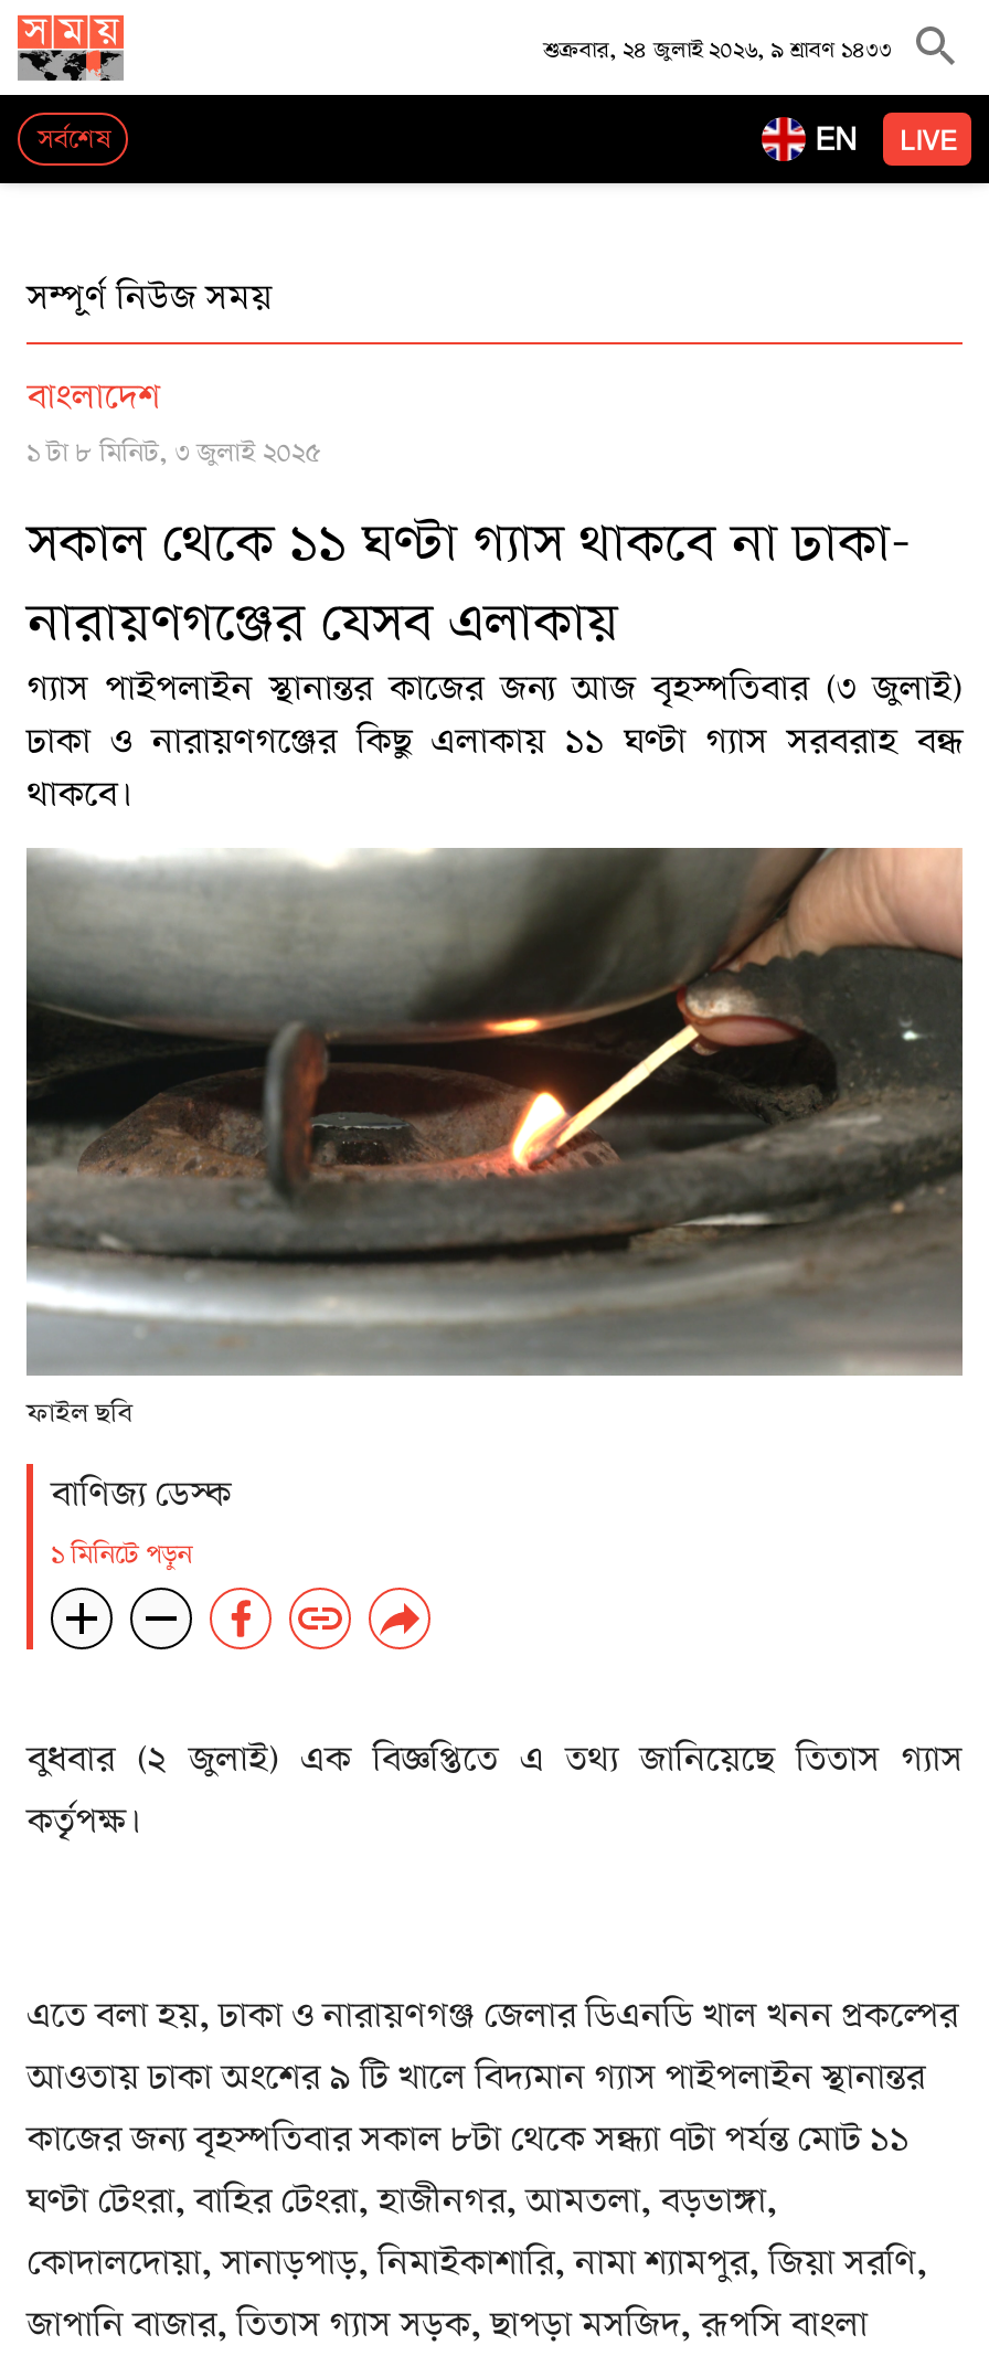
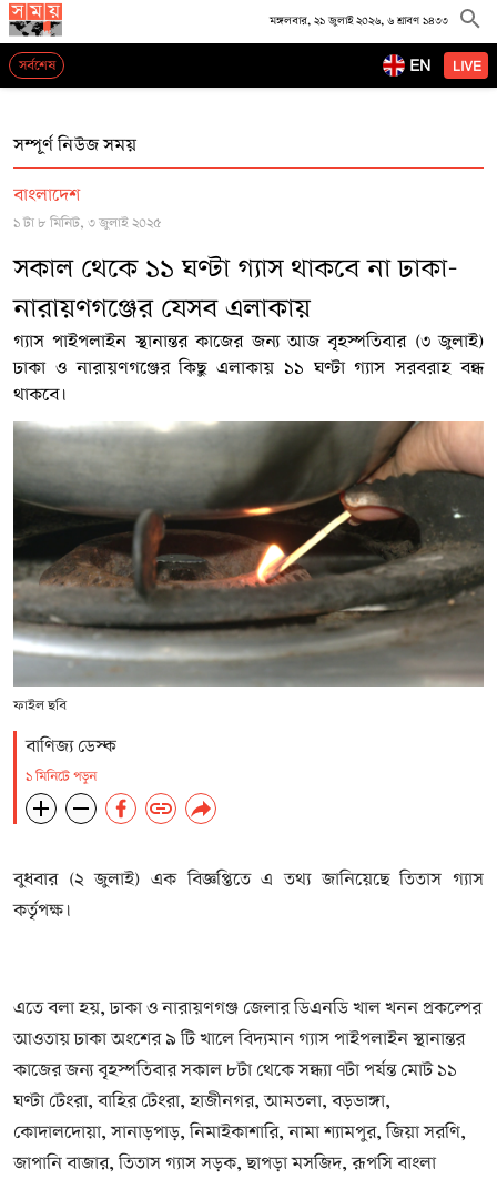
- শুক্রবার, ২৪ জুলাই ২০২৬, ৯ শ্রাবণ ১৪৩৩
+ মঙ্গলবার, ২১ জুলাই ২০২৬, ৬ শ্রাবণ ১৪৩৩
